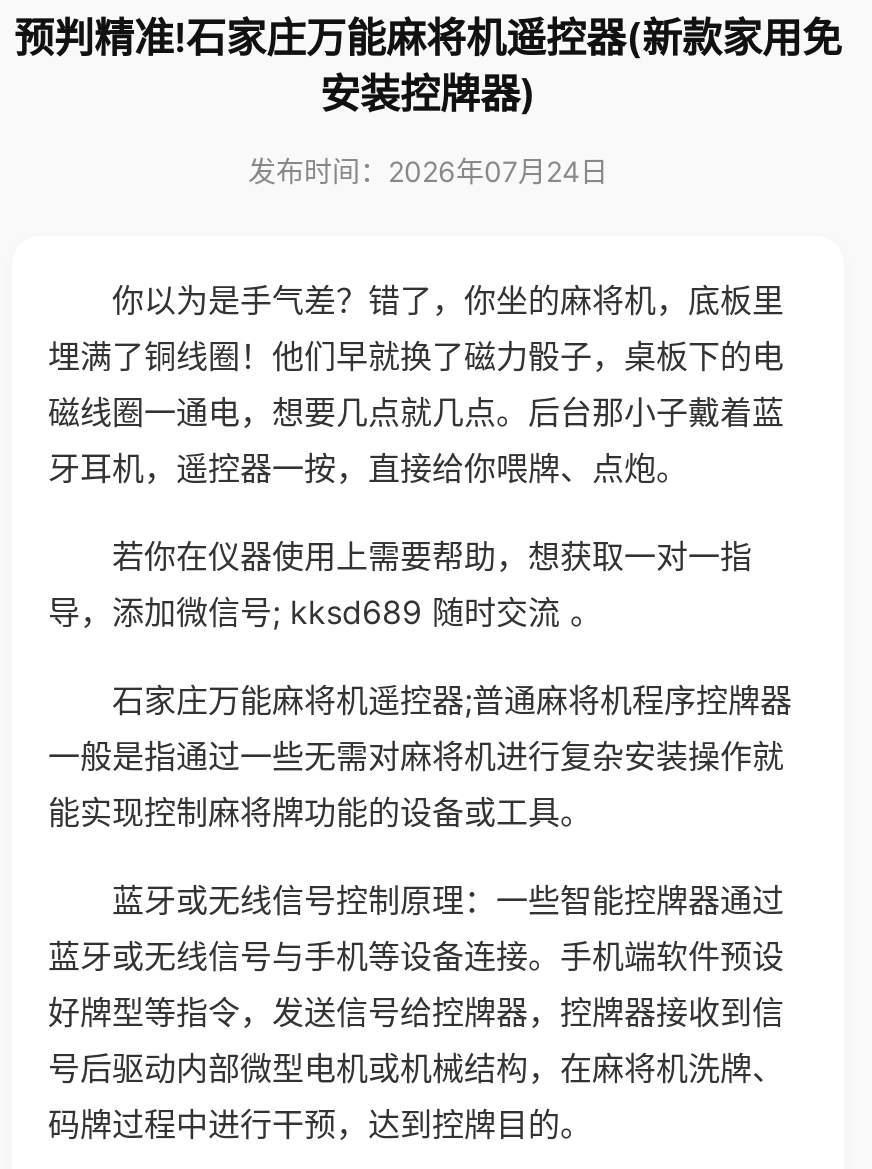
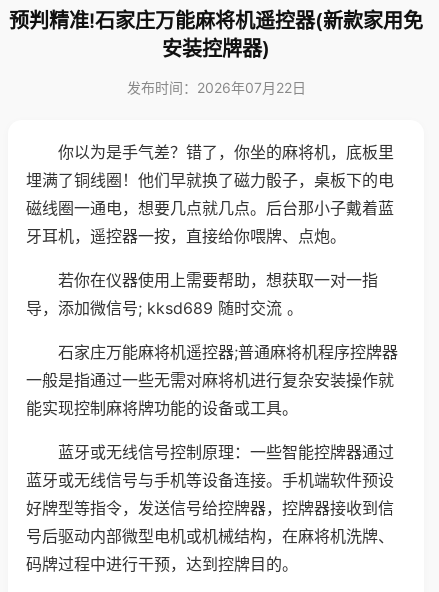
- 发布时间：2026年07月24日
+ 发布时间：2026年07月22日
